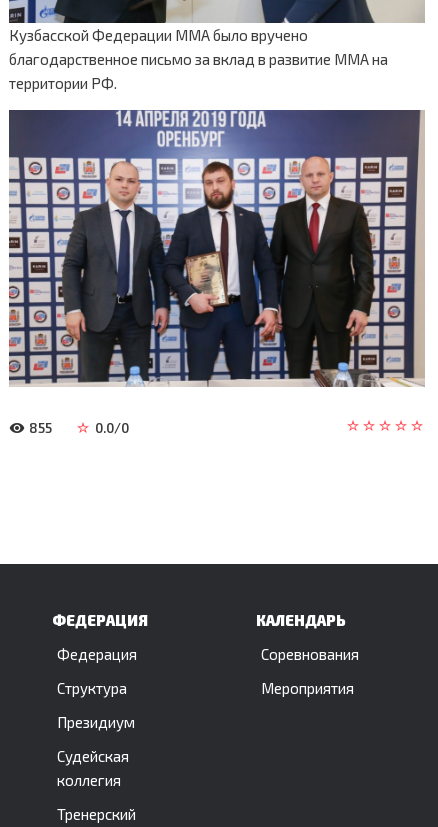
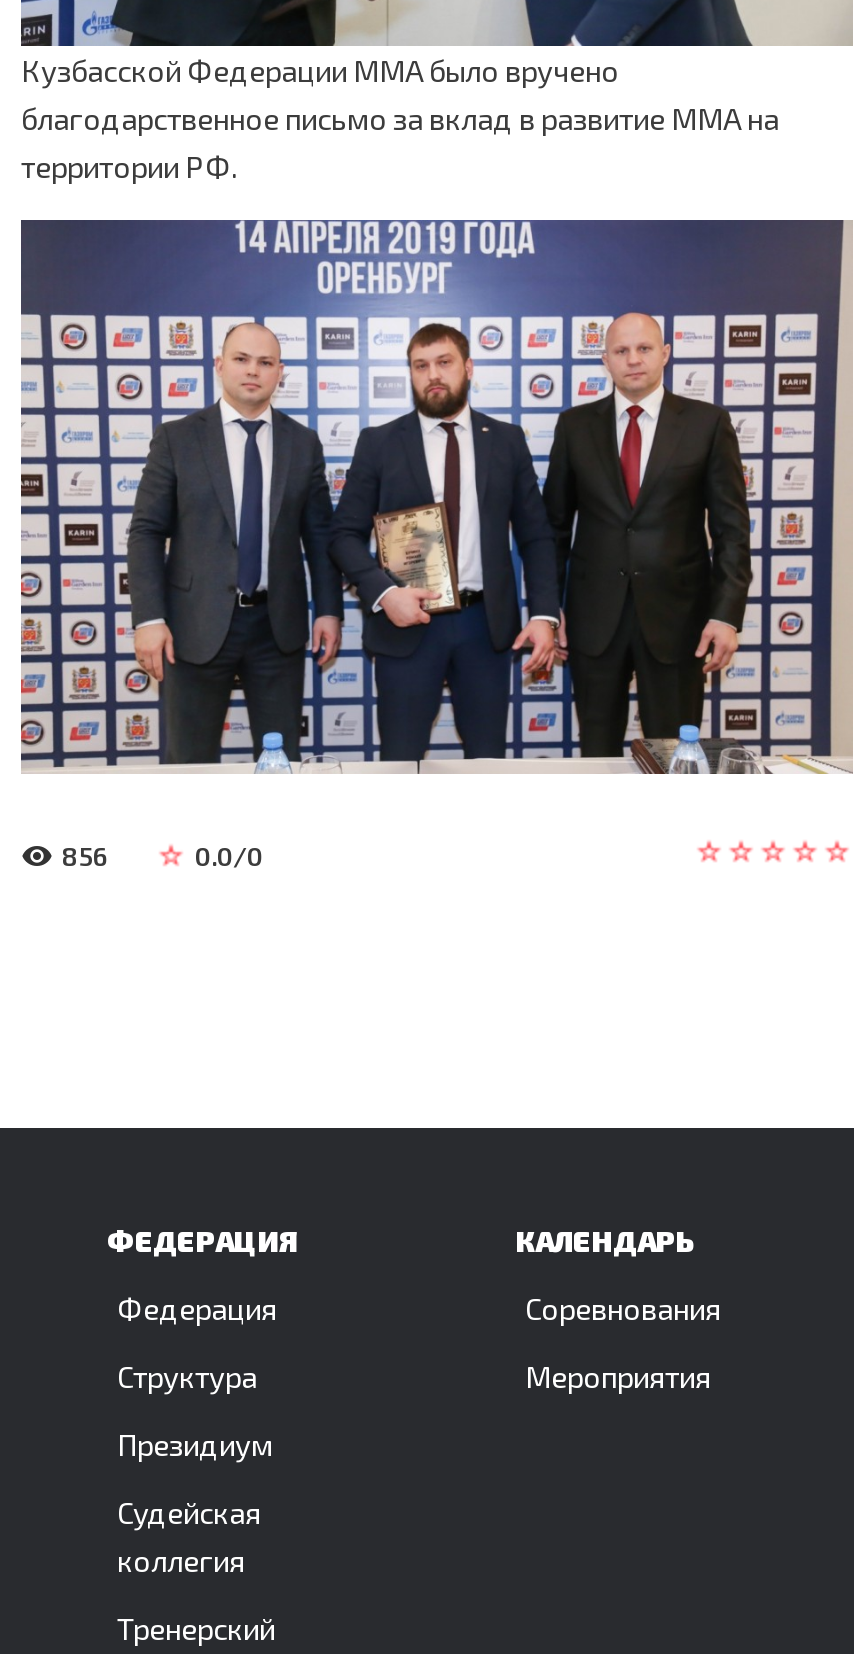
- 855
+ 856
